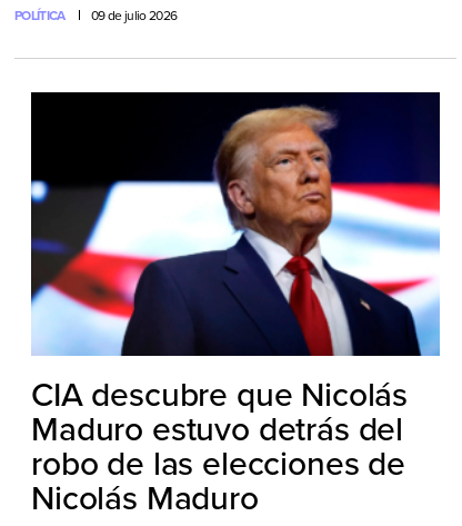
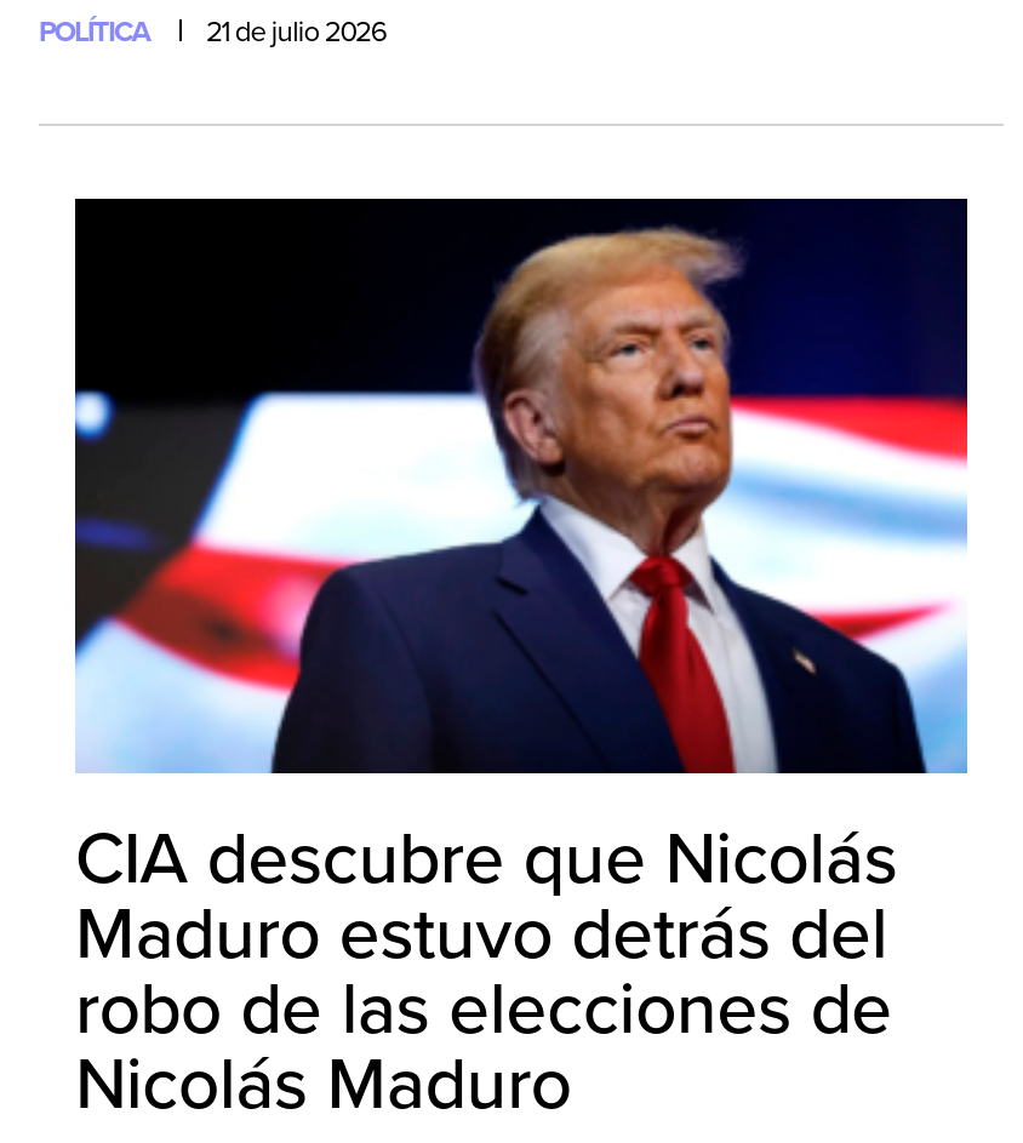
- POLÍTICA 09 de julio 2026
+ POLÍTICA 21 de julio 2026
